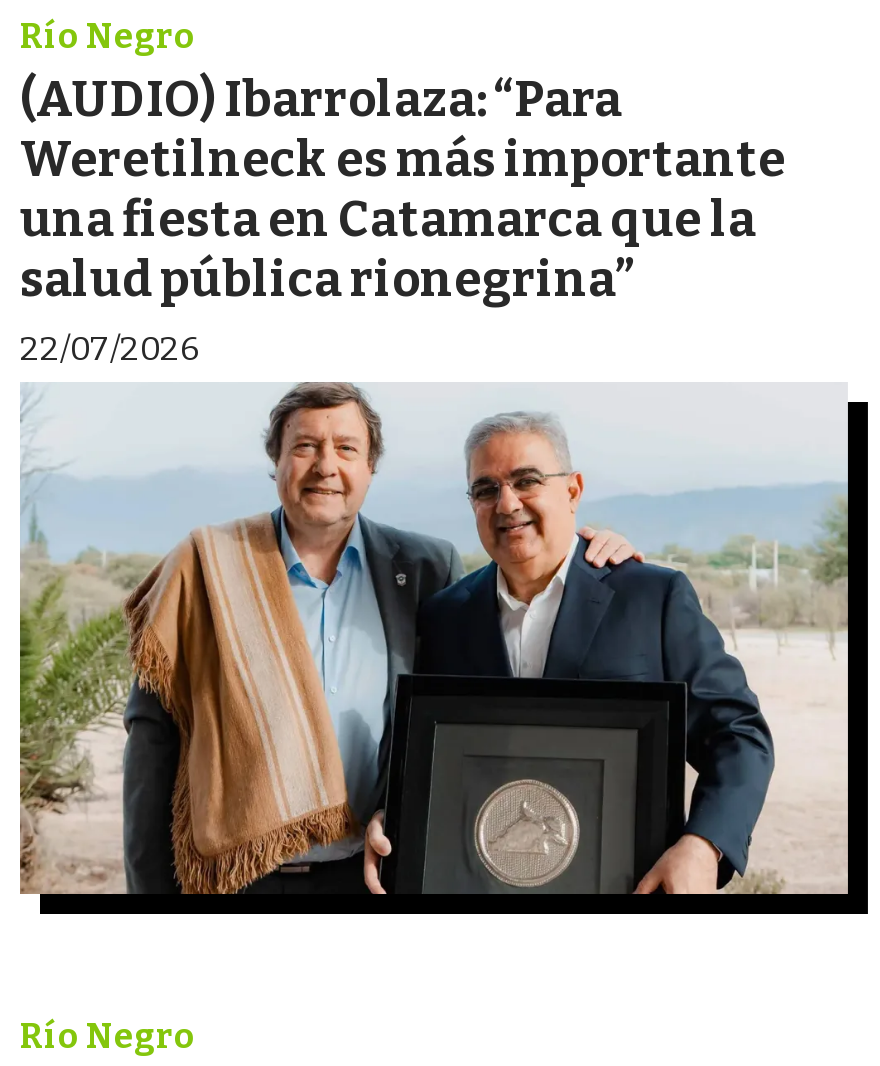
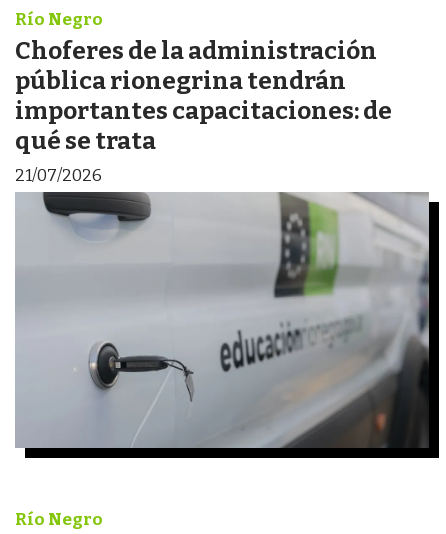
- (AUDIO) Ibarrolaza: “Para
- Weretilneck es más importante
- una fiesta en Catamarca que la
- salud pública rionegrina”
+ Choferes de la administración
+ pública rionegrina tendrán
+ importantes capacitaciones: de
+ qué se trata

- 22/07/2026
+ 21/07/2026

- [image]
+ [image]
